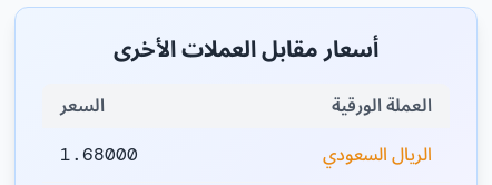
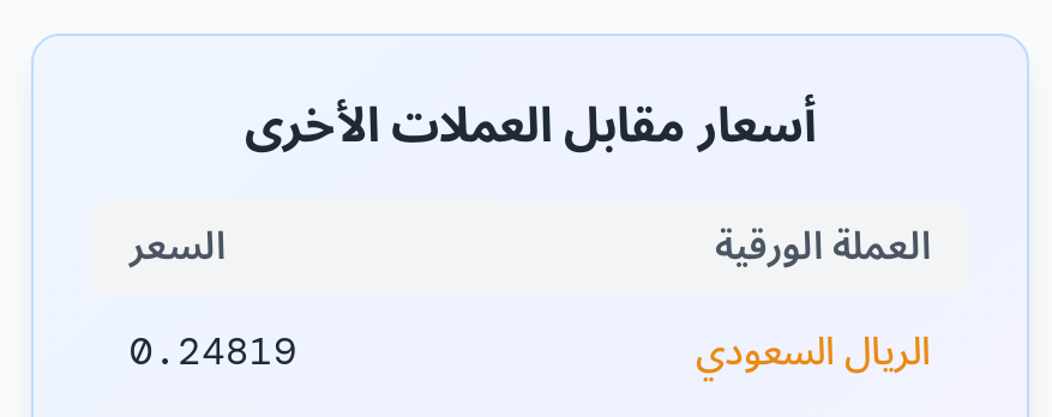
- 1.68000
+ 0.24819
